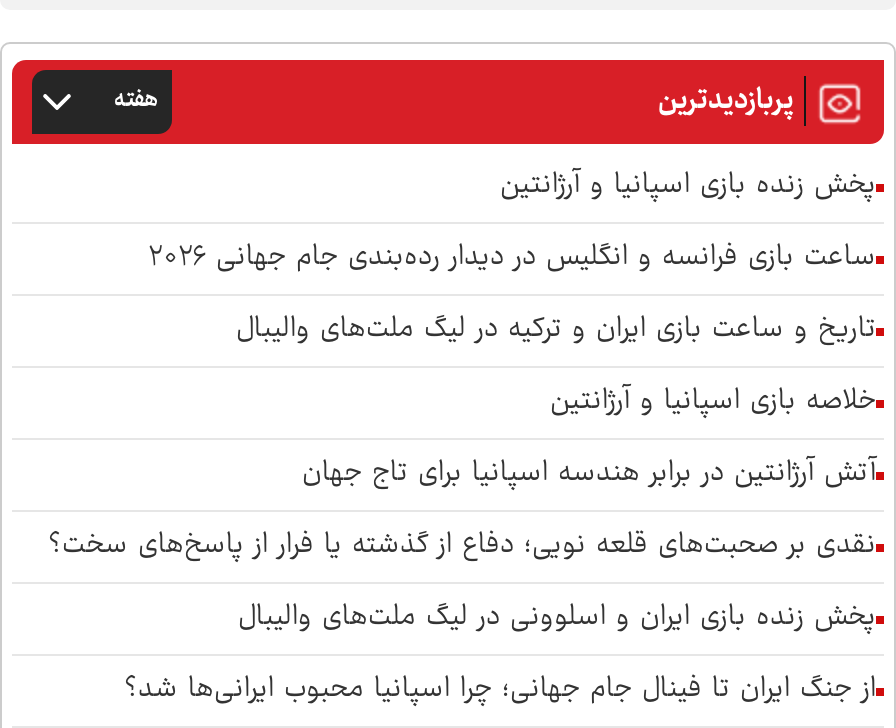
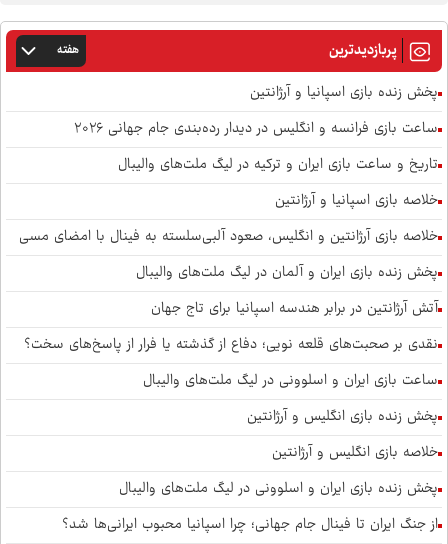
+ خلاصه بازی آرژانتین و انگلیس، صعود آلبی‌سلسته به فینال با امضای مسی
+ پخش زنده بازی ایران و آلمان در لیگ ملت‌های والیبال

+ ساعت بازی ایران و اسلوونی در لیگ ملت‌های والیبال
+ پخش زنده بازی انگلیس و آرژانتین
+ خلاصه بازی انگلیس و آرژانتین
